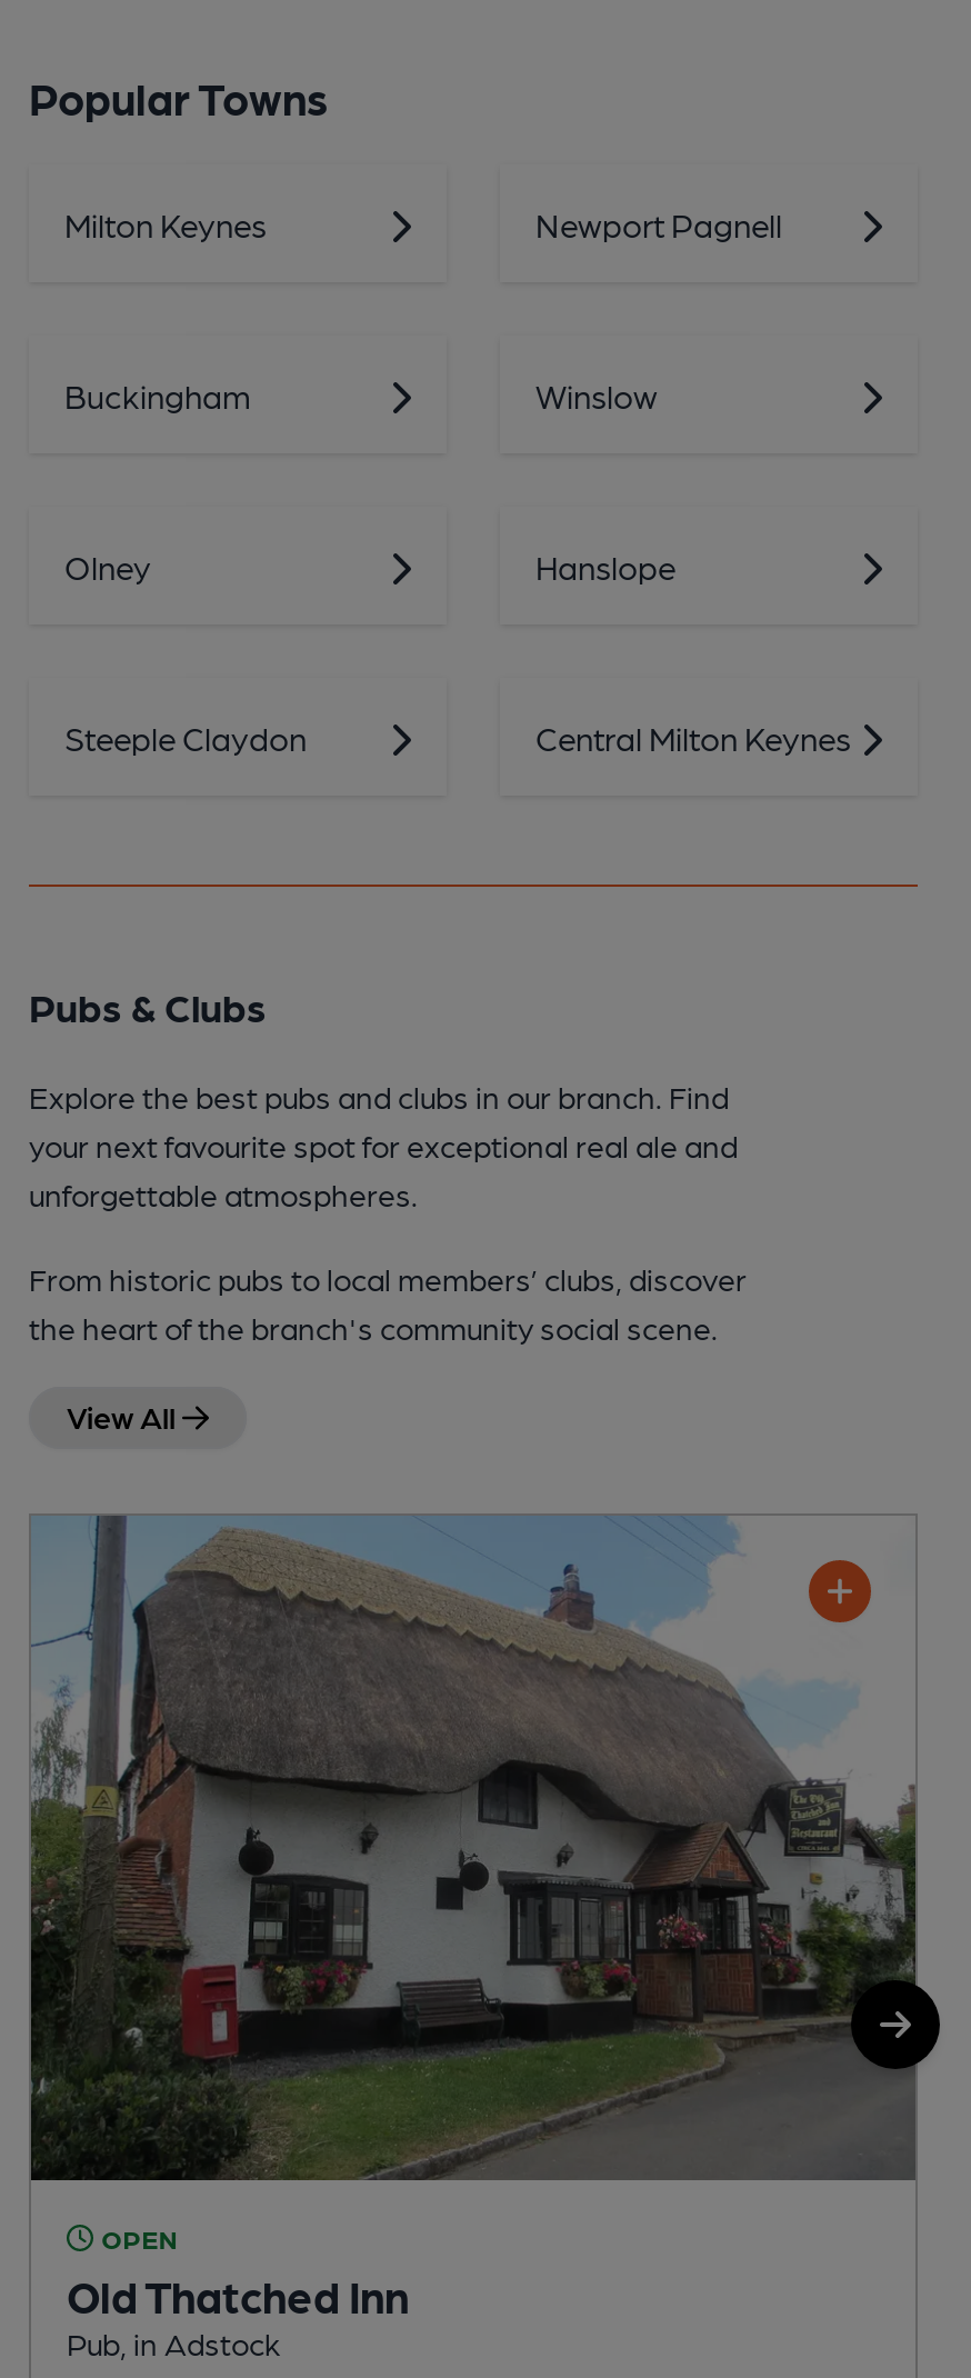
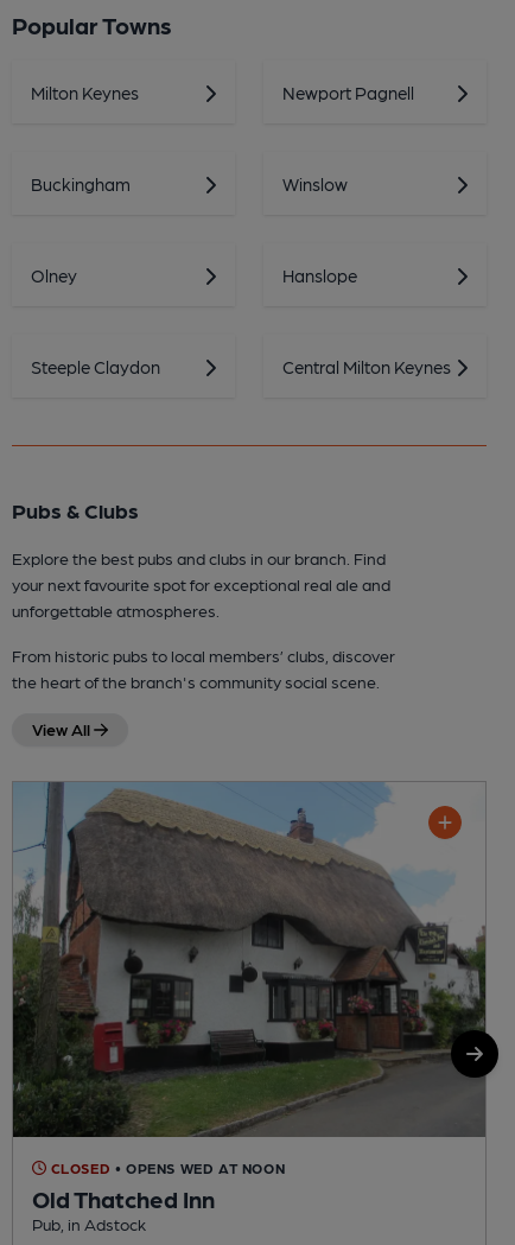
- OPEN
+ CLOSED • OPENS WED AT NOON
